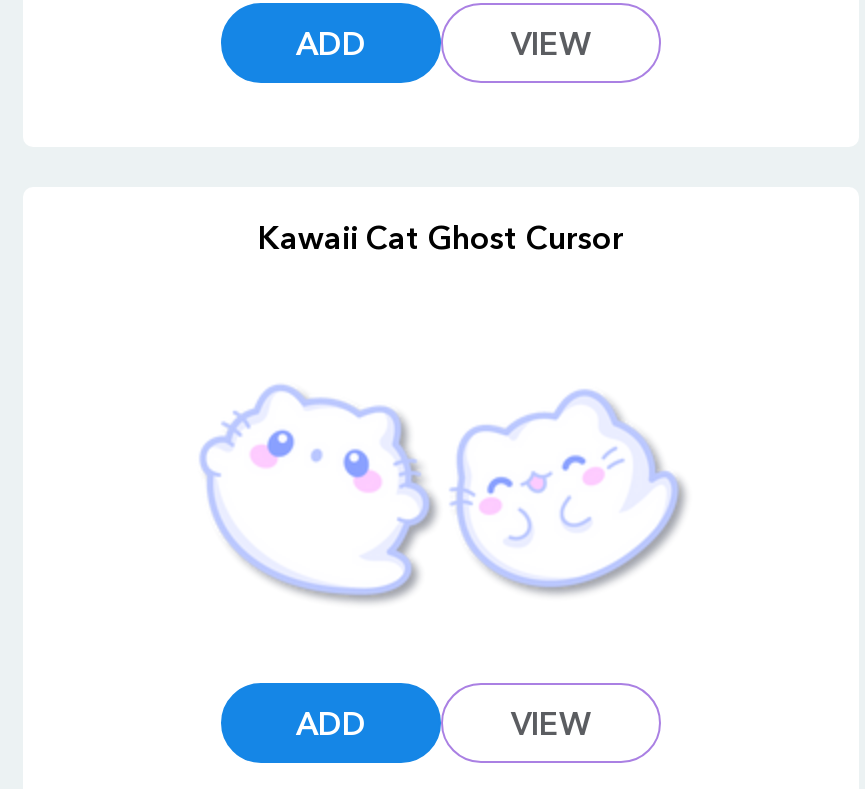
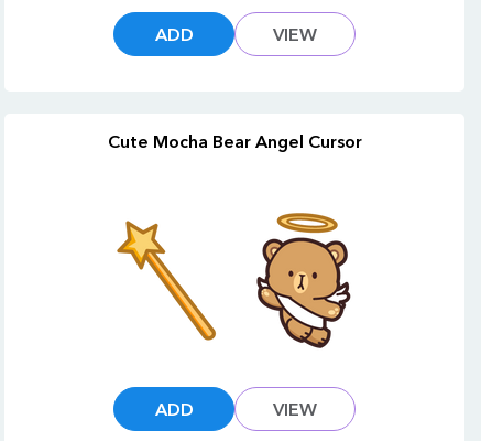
- Kawaii Cat Ghost Cursor
+ Cute Mocha Bear Angel Cursor

- [image]
+ [image]

- [image]
+ [image]
